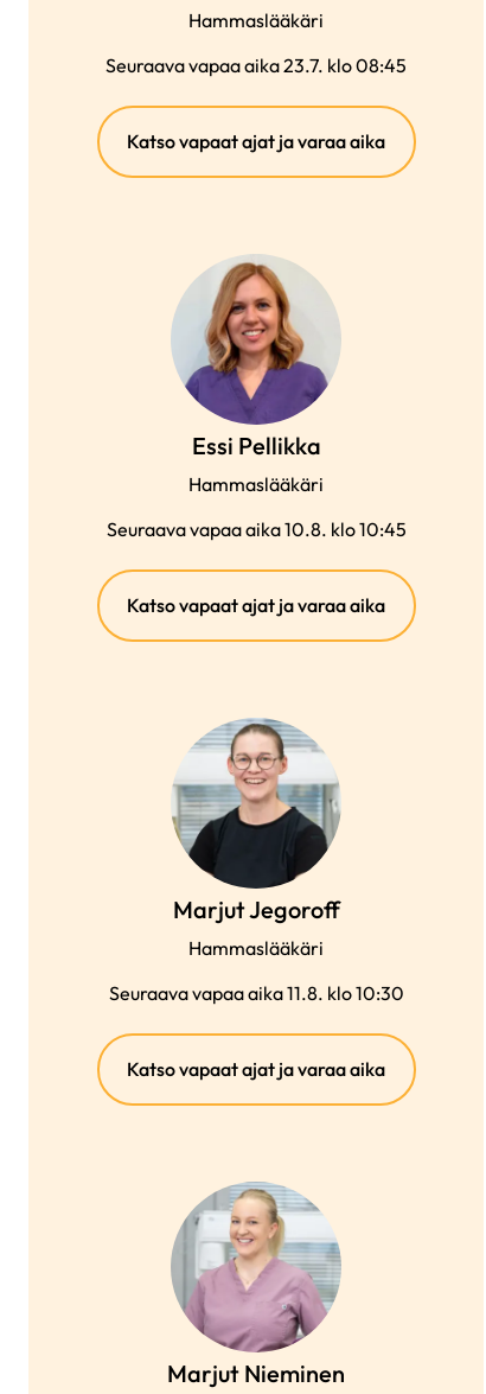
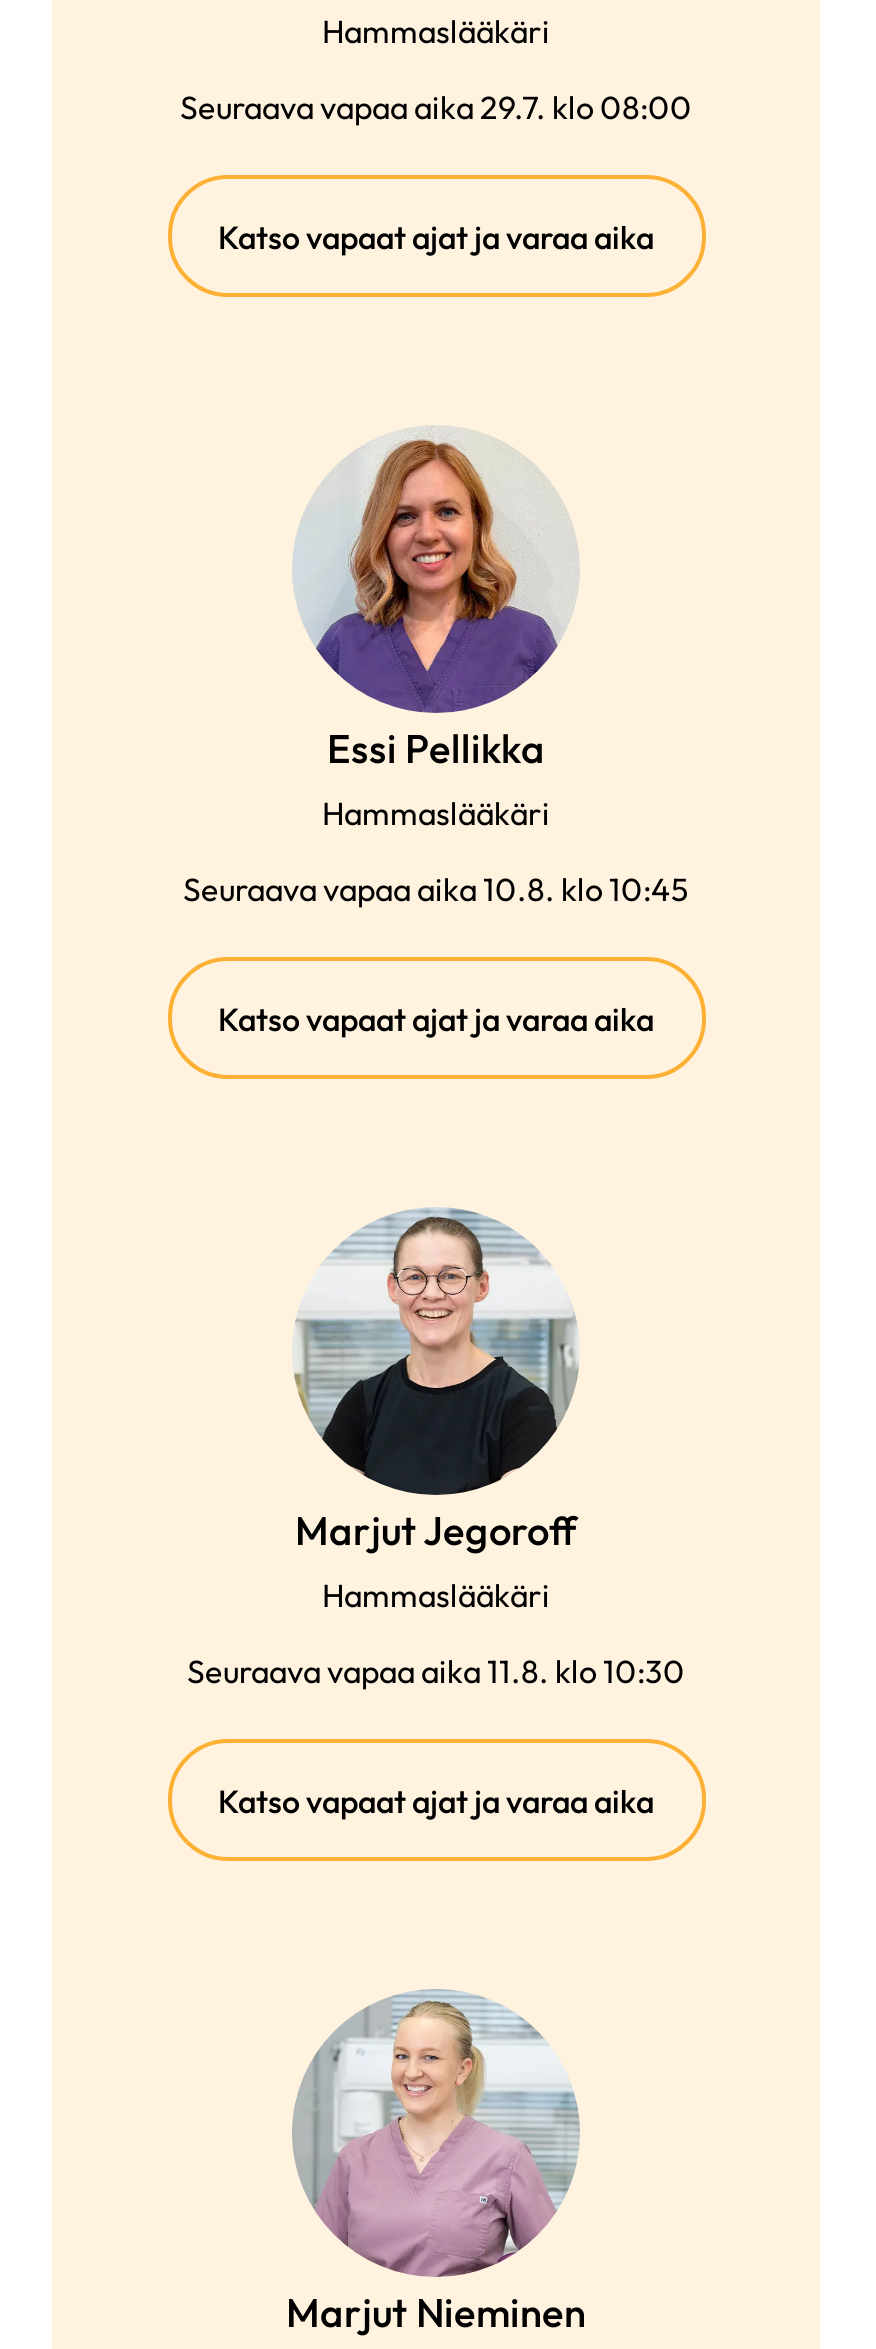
- Seuraava vapaa aika 23.7. klo 08:45
+ Seuraava vapaa aika 29.7. klo 08:00
